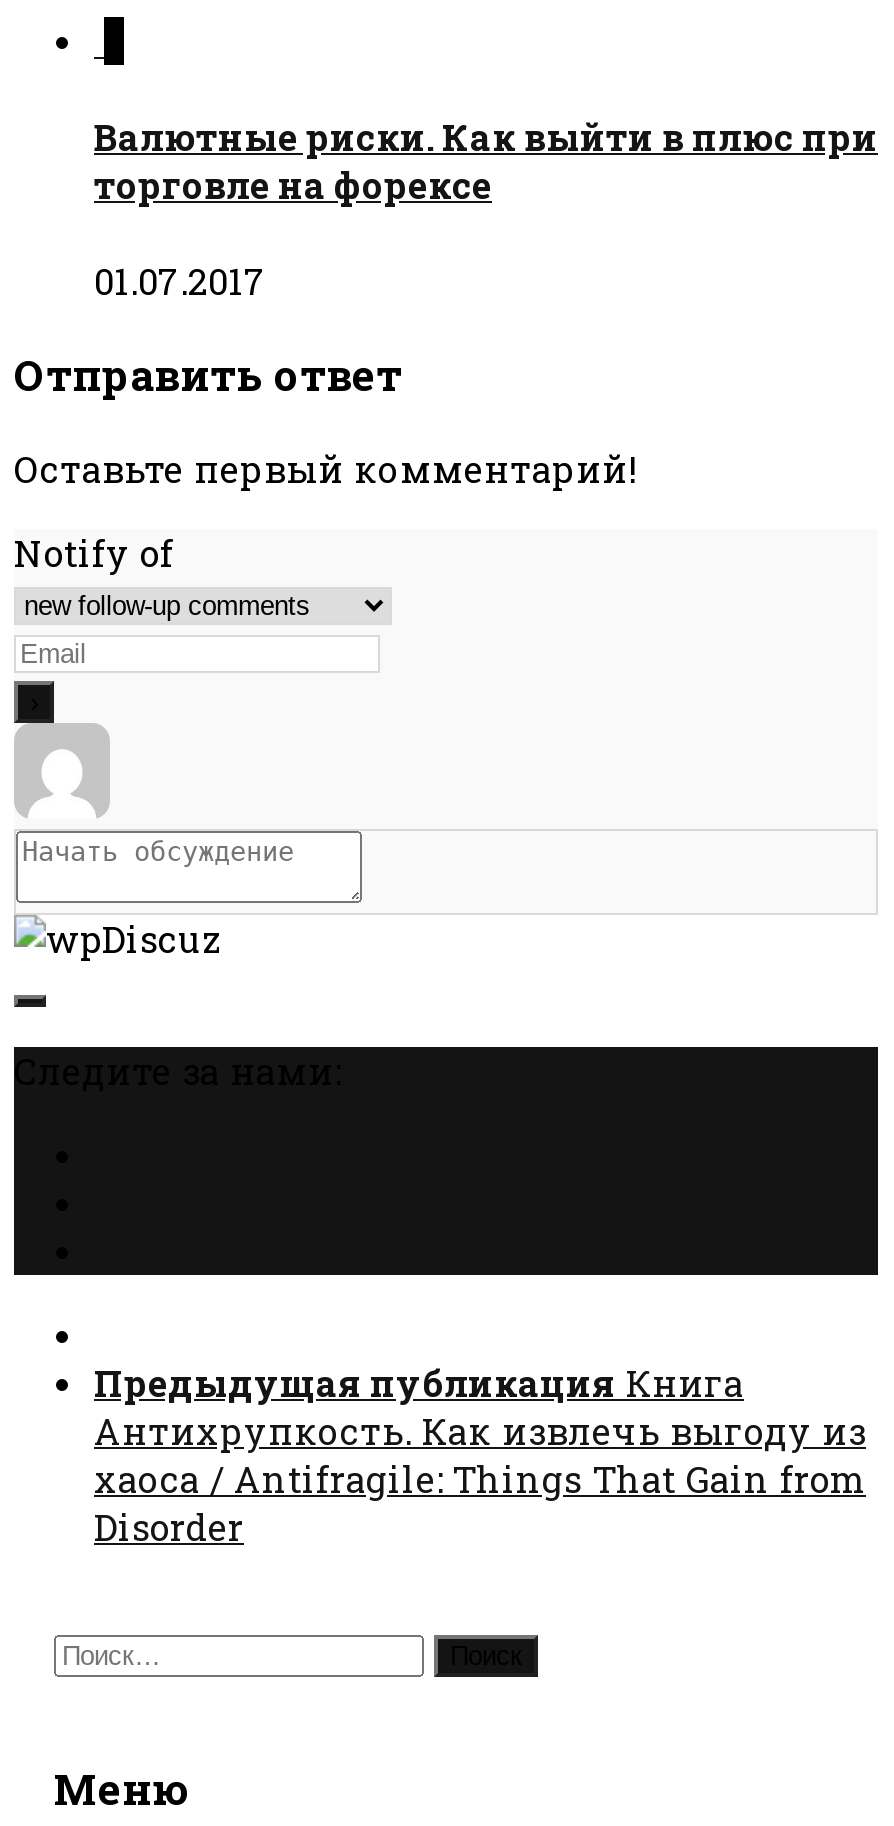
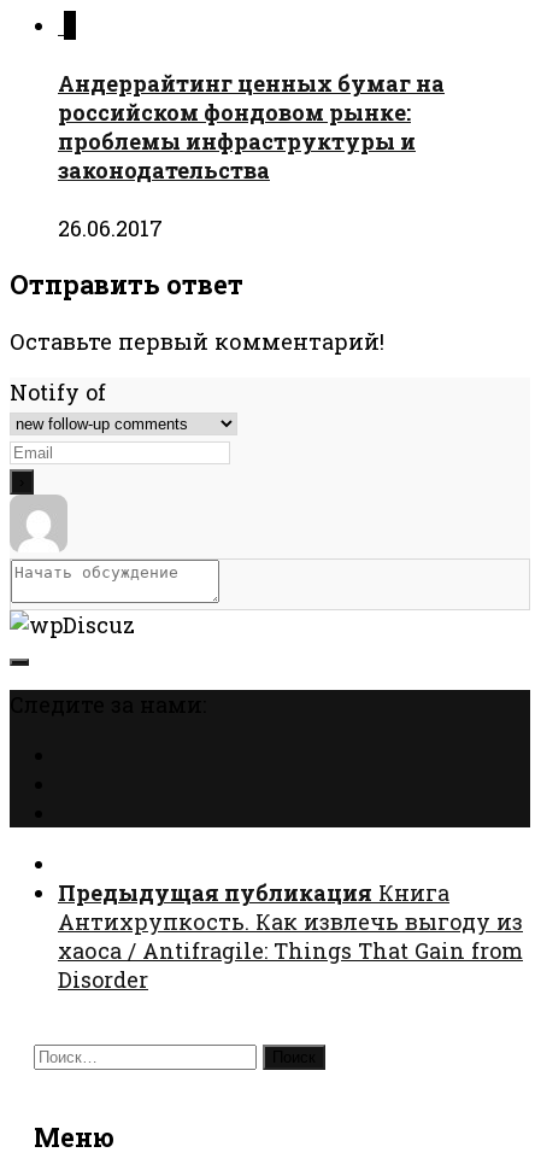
- Валютные риски. Как выйти в плюс при
- торговле на форексе
+ Андеррайтинг ценных бумаг на
+ российском фондовом рынке:
+ проблемы инфраструктуры и
+ законодательства

- 01.07.2017
+ 26.06.2017
